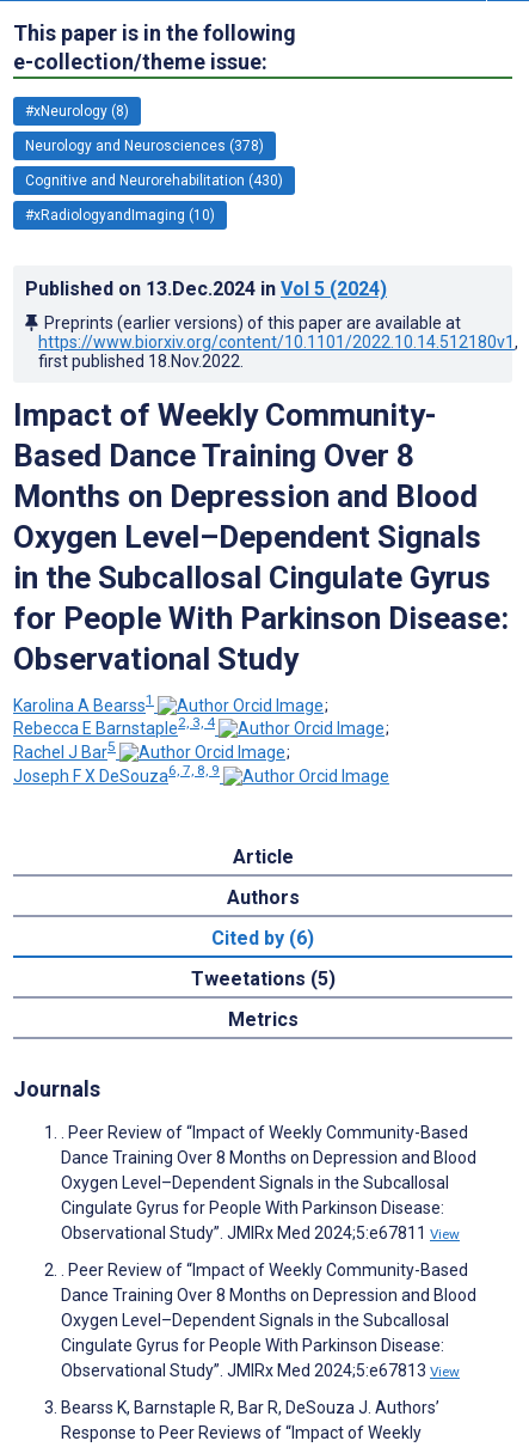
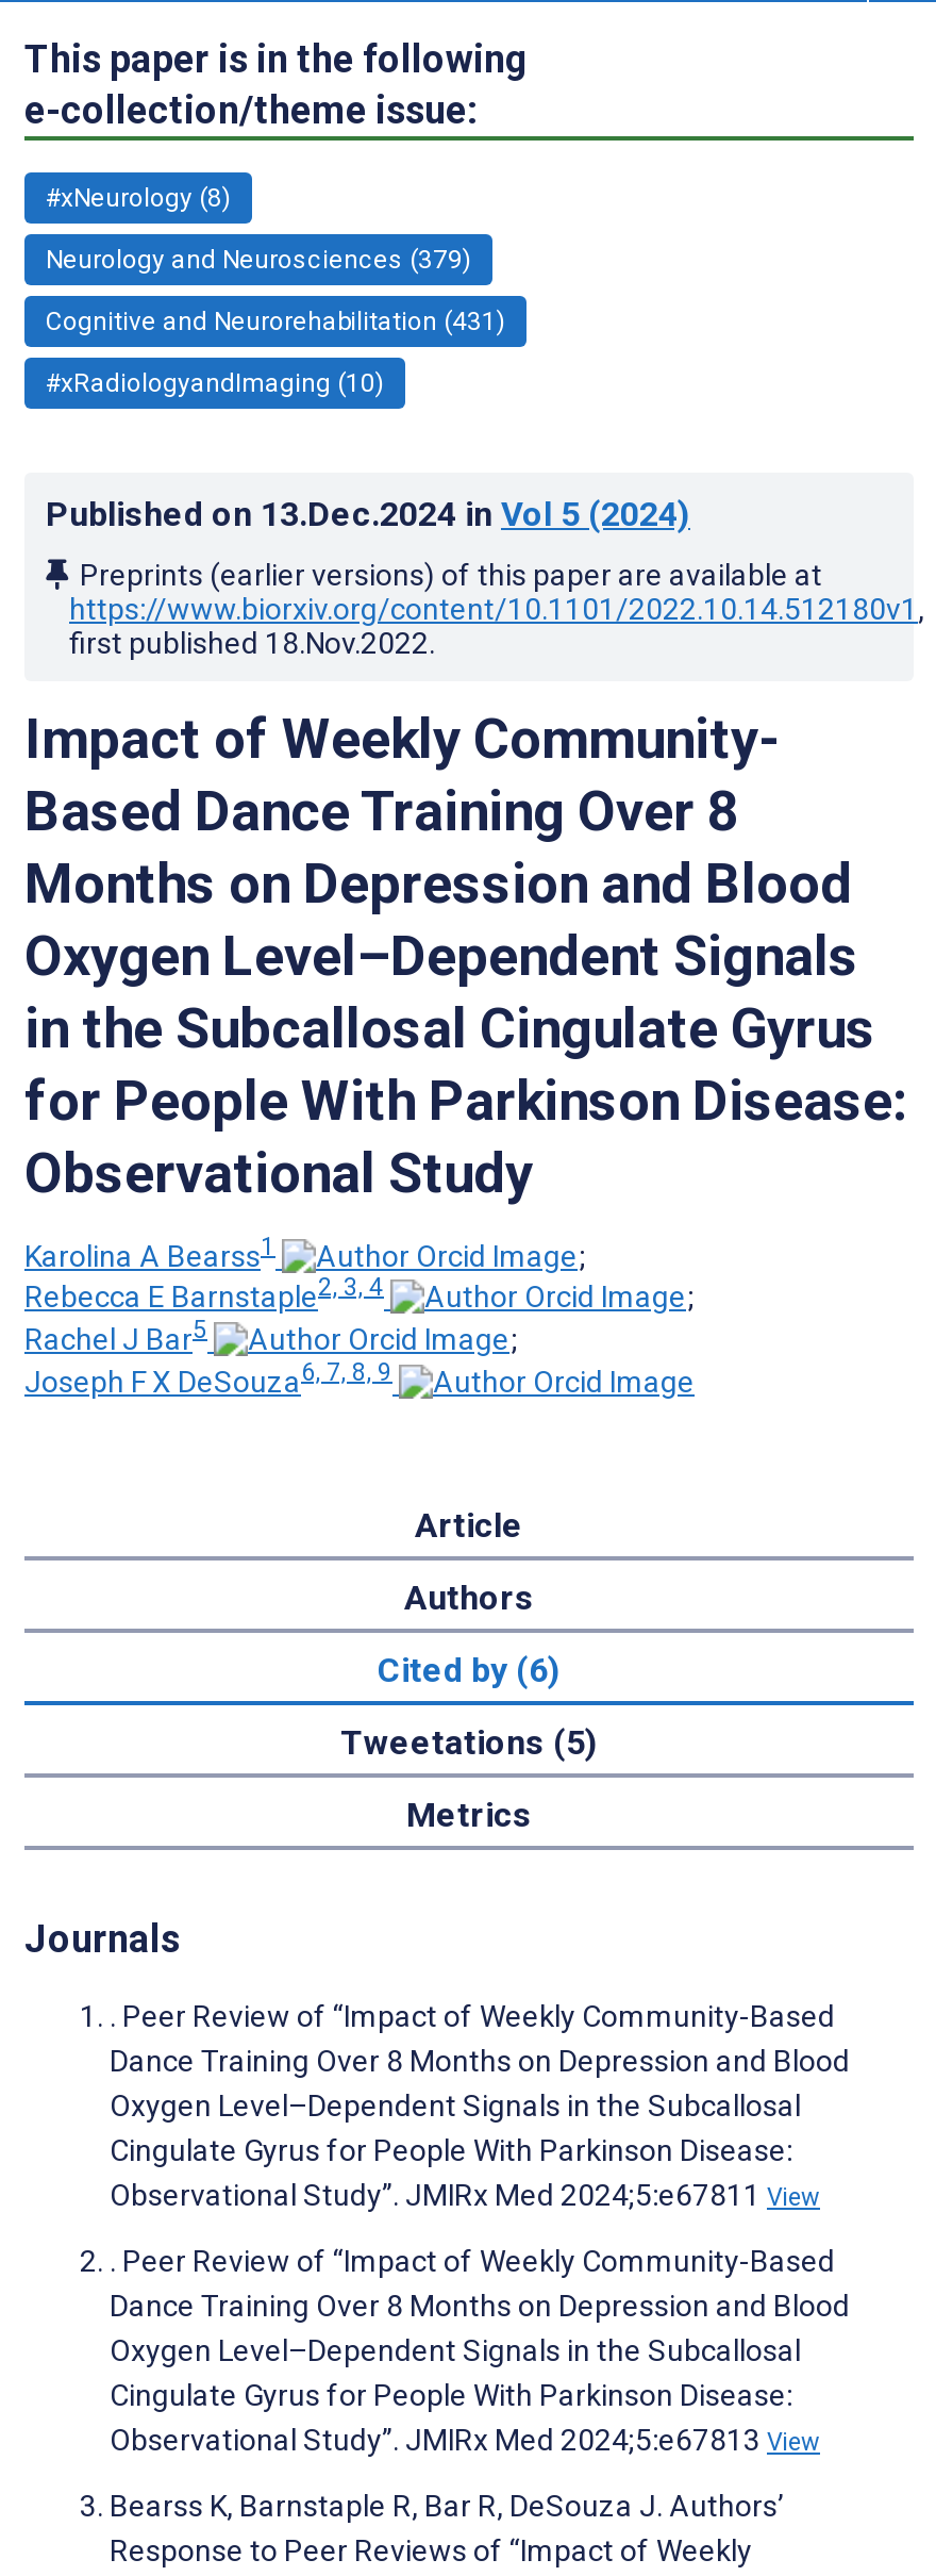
- Neurology and Neurosciences (378)
+ Neurology and Neurosciences (379)

- Cognitive and Neurorehabilitation (430)
+ Cognitive and Neurorehabilitation (431)
